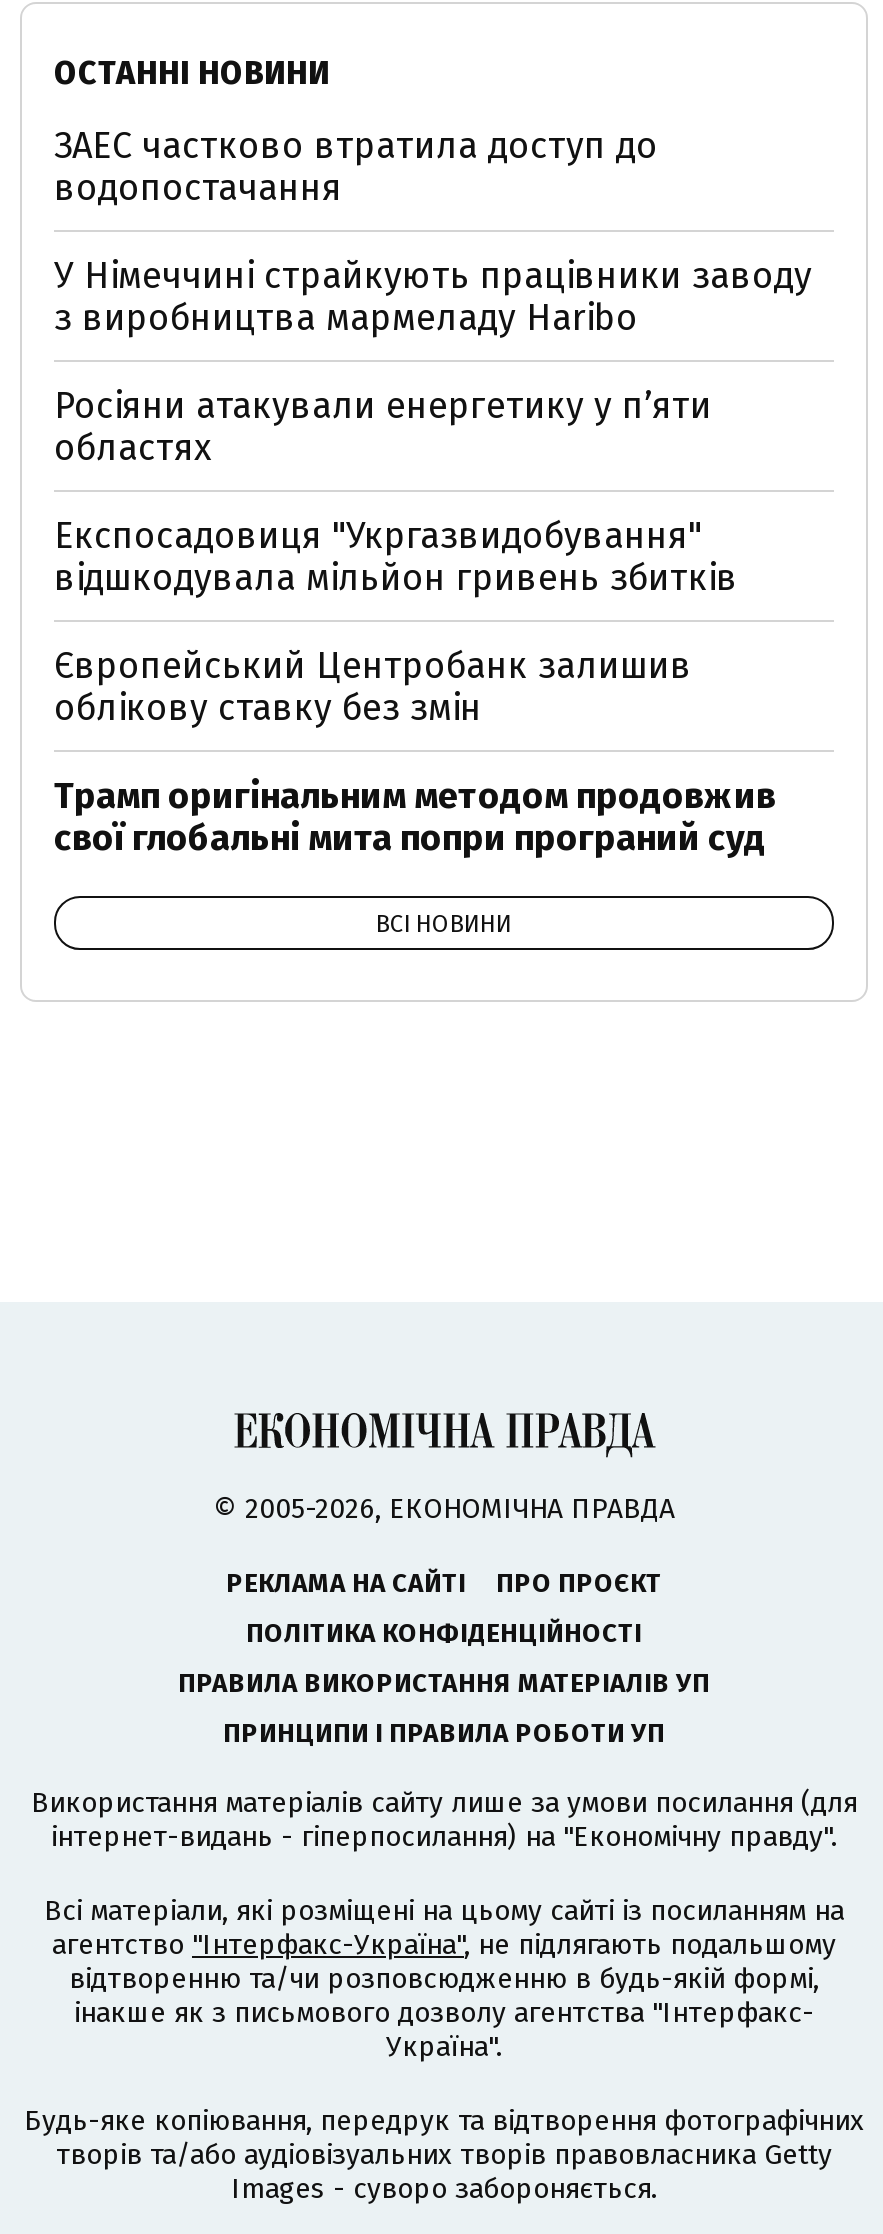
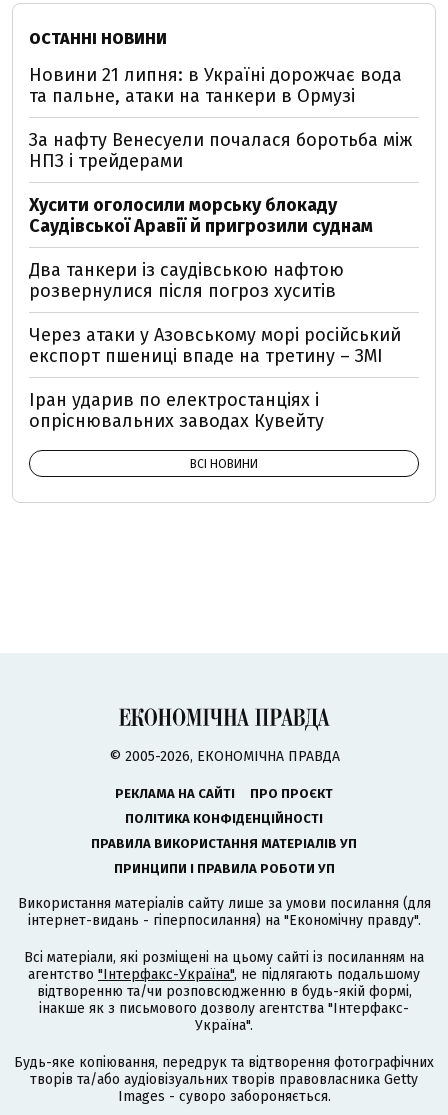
- ЗАЕС частково втратила доступ до
- водопостачання
+ Новини 21 липня: в Україні дорожчає вода
+ та пальне, атаки на танкери в Ормузі

- У Німеччині страйкують працівники заводу
- з виробництва мармеладу Haribo
+ За нафту Венесуели почалася боротьба між
+ НПЗ і трейдерами

- Росіяни атакували енергетику у пʼяти
- областях
+ Хусити оголосили морську блокаду
+ Саудівської Аравії й пригрозили суднам

- Експосадовиця "Укргазвидобування"
- відшкодувала мільйон гривень збитків
+ Два танкери із саудівською нафтою
+ розвернулися після погроз хуситів

- Європейський Центробанк залишив
- облікову ставку без змін
+ Через атаки у Азовському морі російський
+ експорт пшениці впаде на третину – ЗМІ

- Трамп оригінальним методом продовжив
- свої глобальні мита попри програний суд
+ Іран ударив по електростанціях і
+ опріснювальних заводах Кувейту
